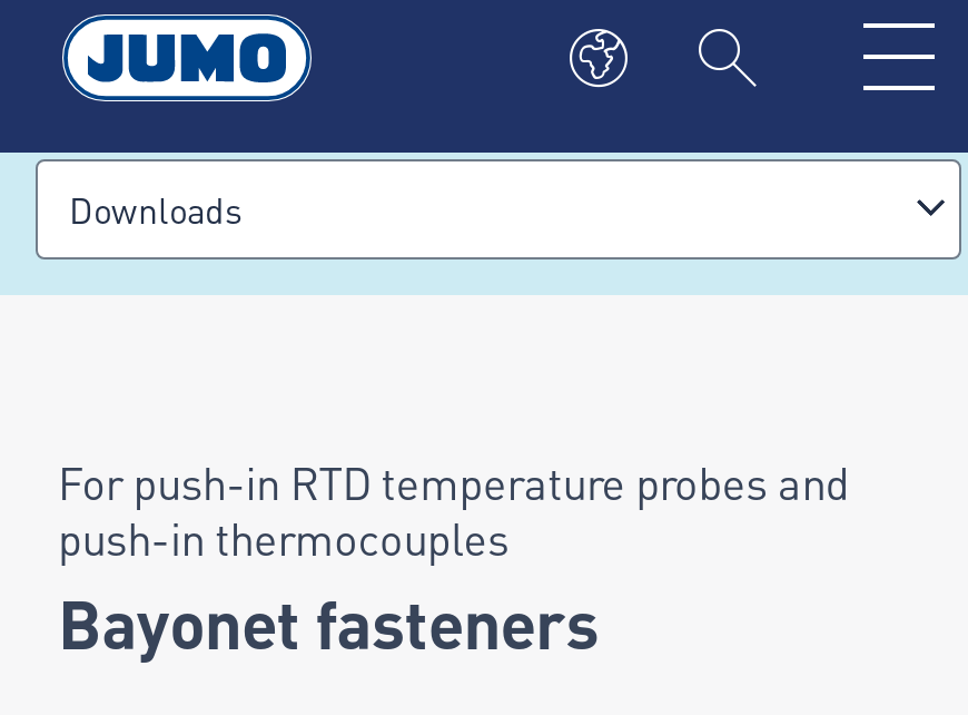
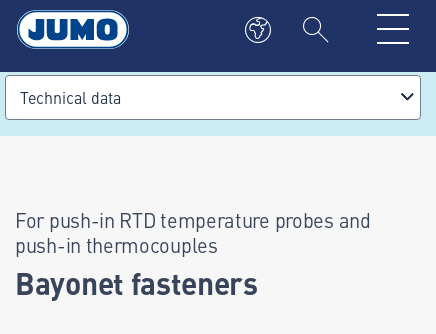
- Downloads
+ Technical data
